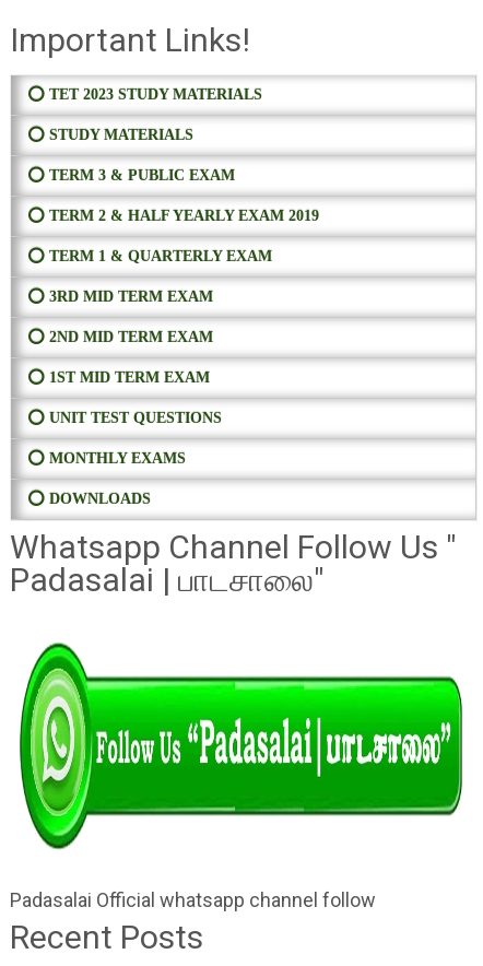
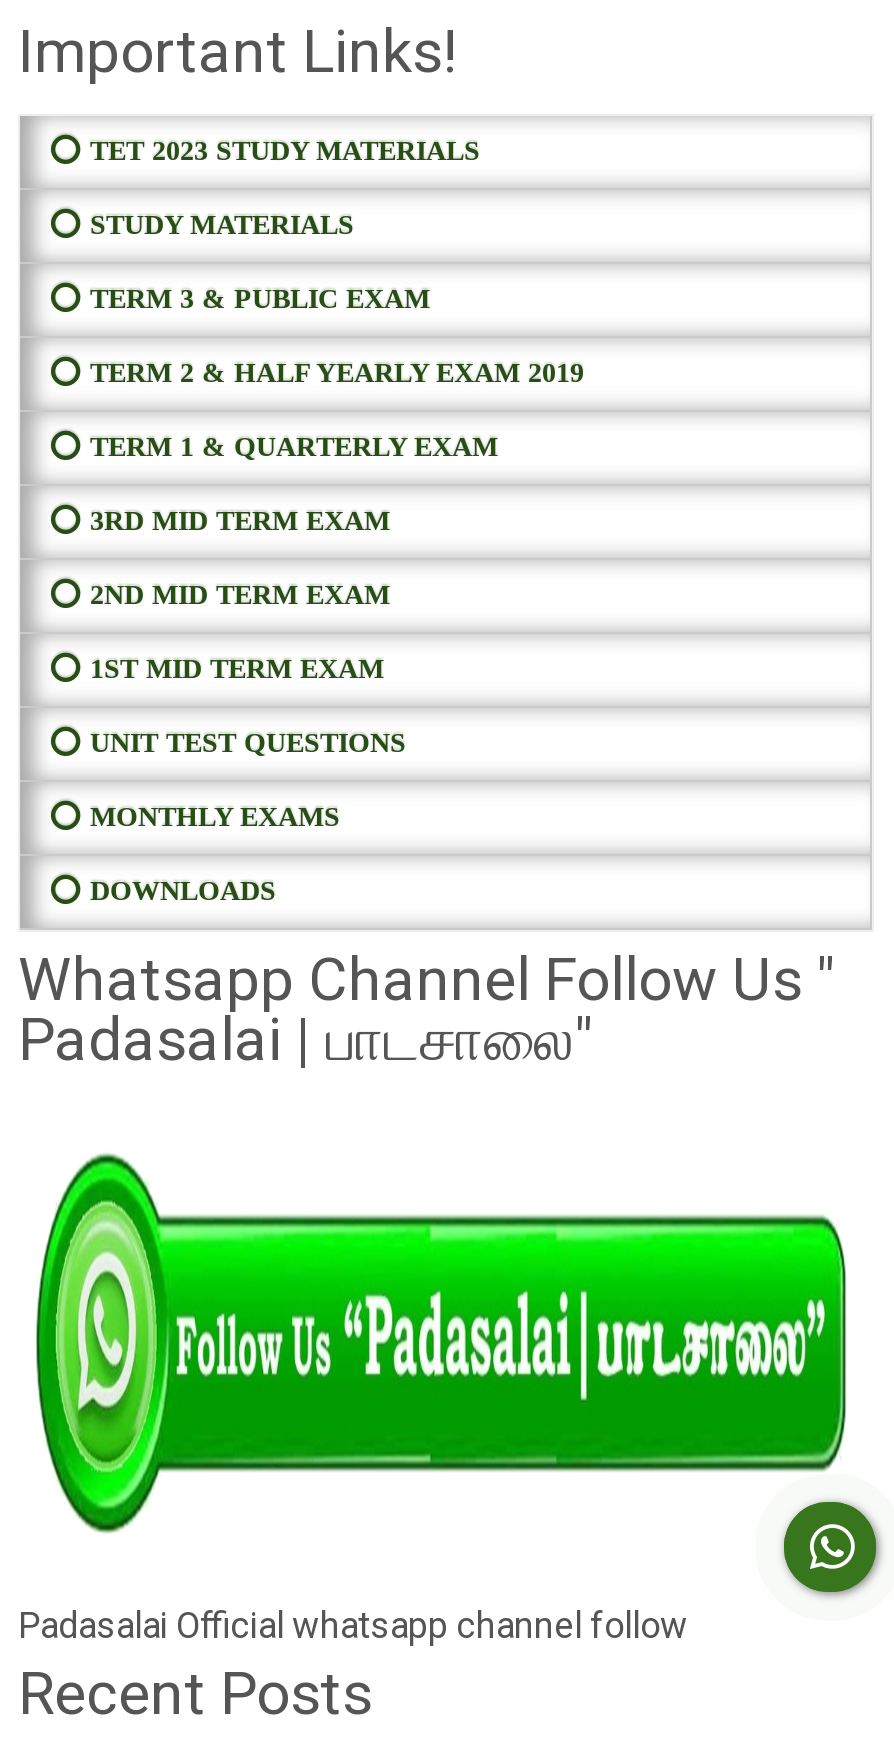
+ [image]
